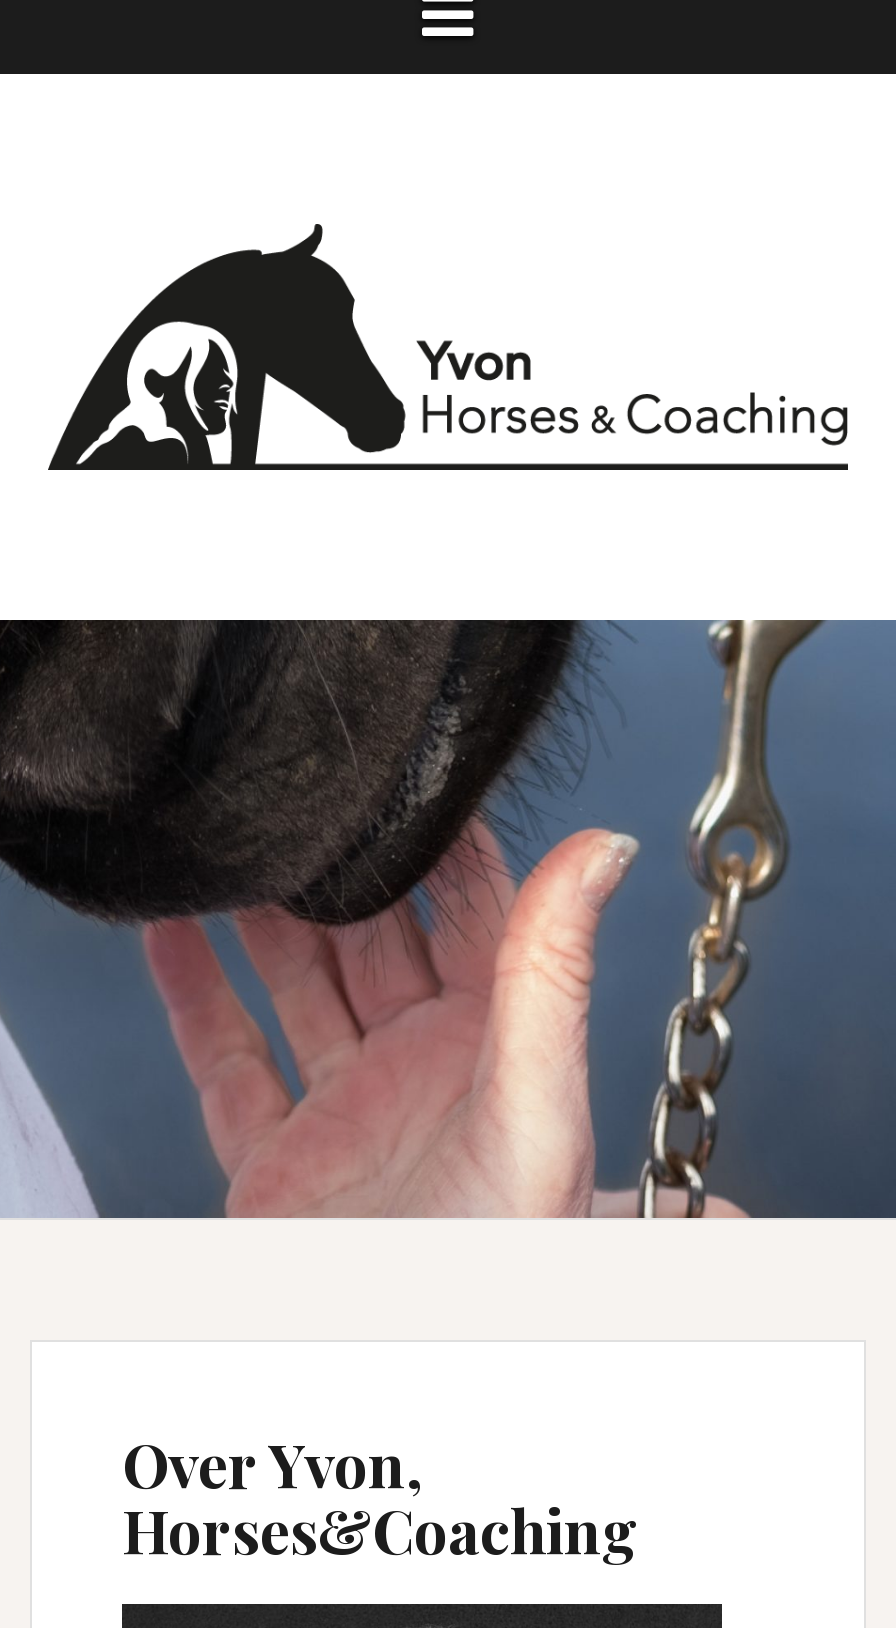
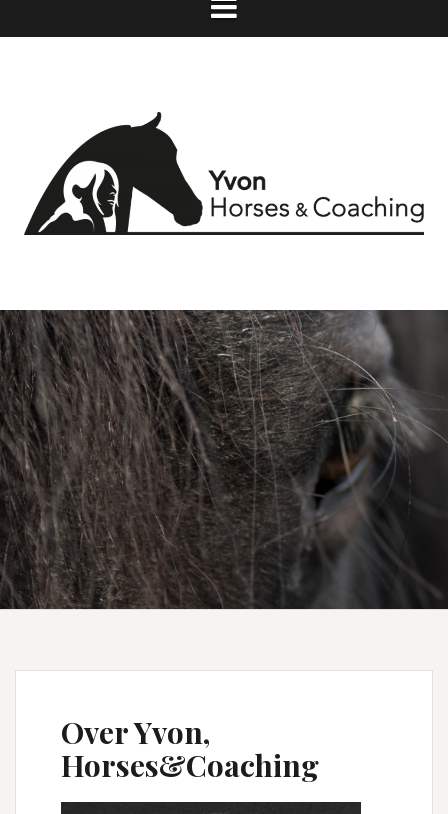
- [image]
+ [image]
